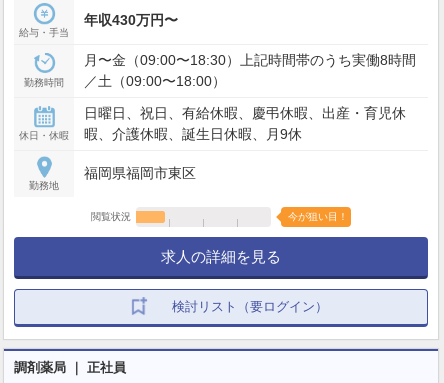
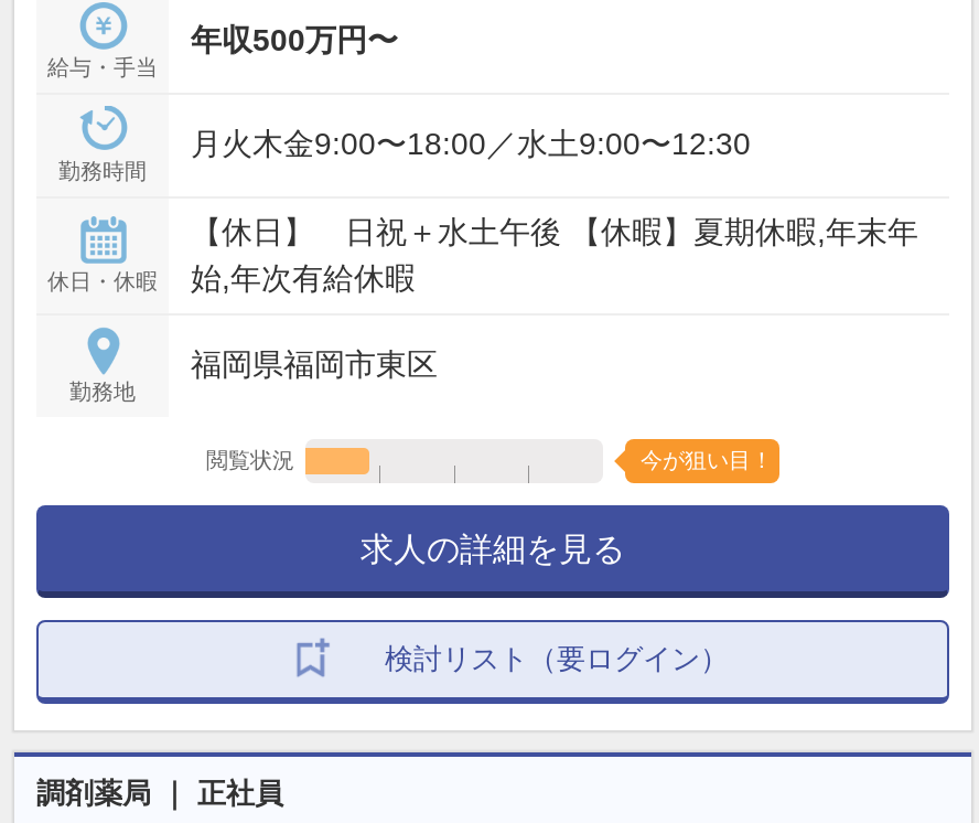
- 年収430万円〜
+ 年収500万円〜

- 月〜金（09:00〜18:30）上記時間帯のうち実働8時間
- ／土（09:00〜18:00）
+ 月火木金9:00〜18:00／水土9:00〜12:30

- 日曜日、祝日、有給休暇、慶弔休暇、出産・育児休
- 暇、介護休暇、誕生日休暇、月9休
+ 【休日】 日祝＋水土午後 【休暇】夏期休暇,年末年
+ 始,年次有給休暇
